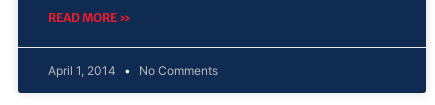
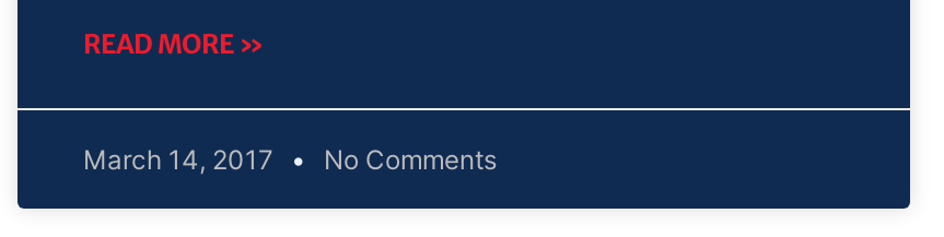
- April 1, 2014 No Comments
+ March 14, 2017 No Comments
